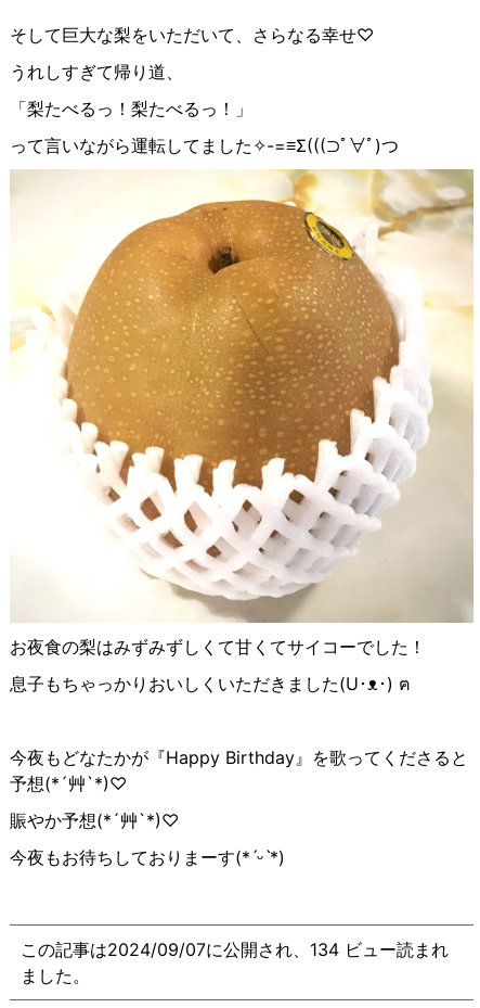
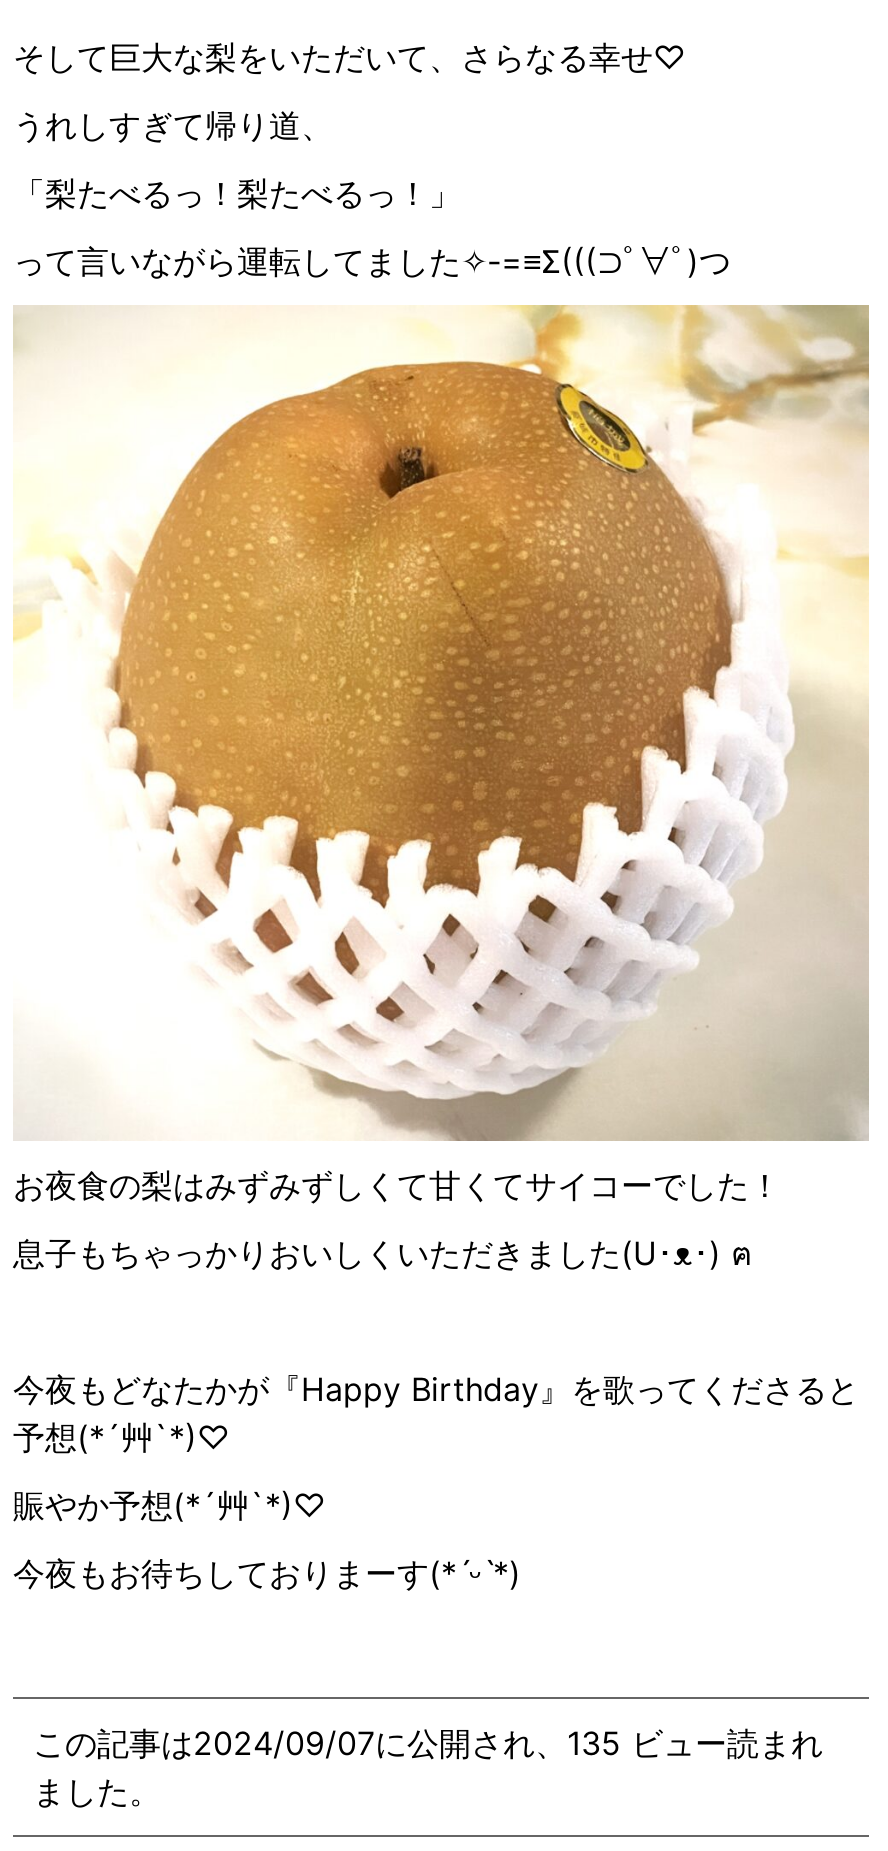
- この記事は2024/09/07に公開され、134 ビュー読まれ
+ この記事は2024/09/07に公開され、135 ビュー読まれ
